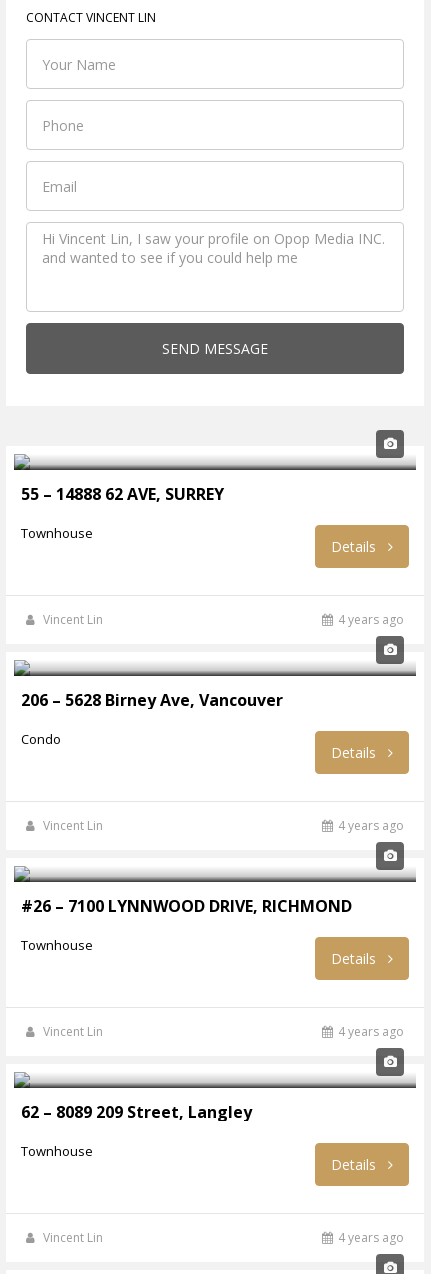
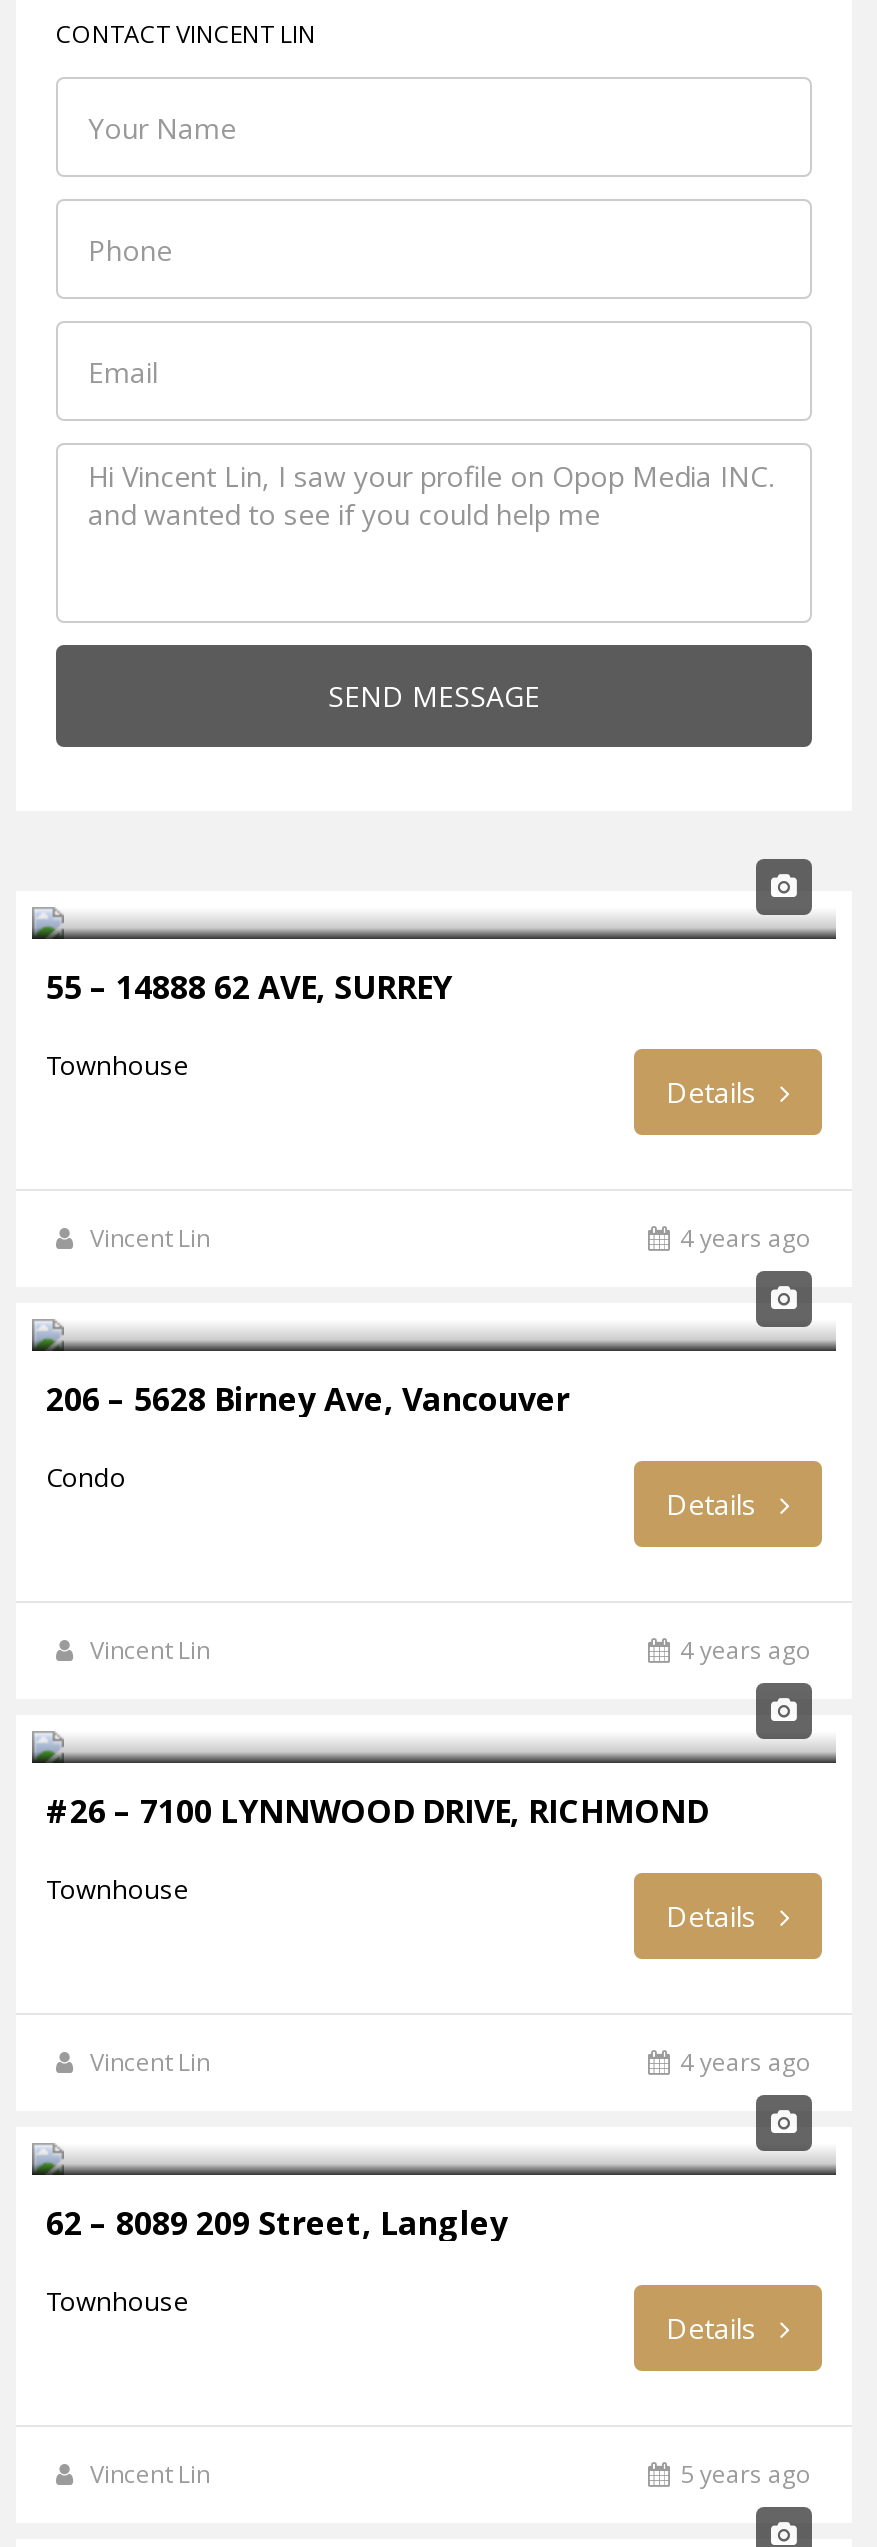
- 4 years ago
+ 5 years ago
